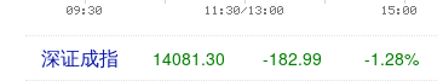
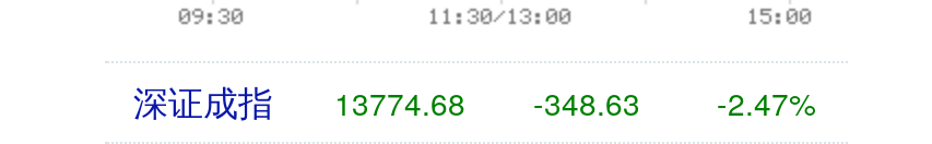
- 14081.30
+ 13774.68

- -182.99
+ -348.63

- -1.28%
+ -2.47%
